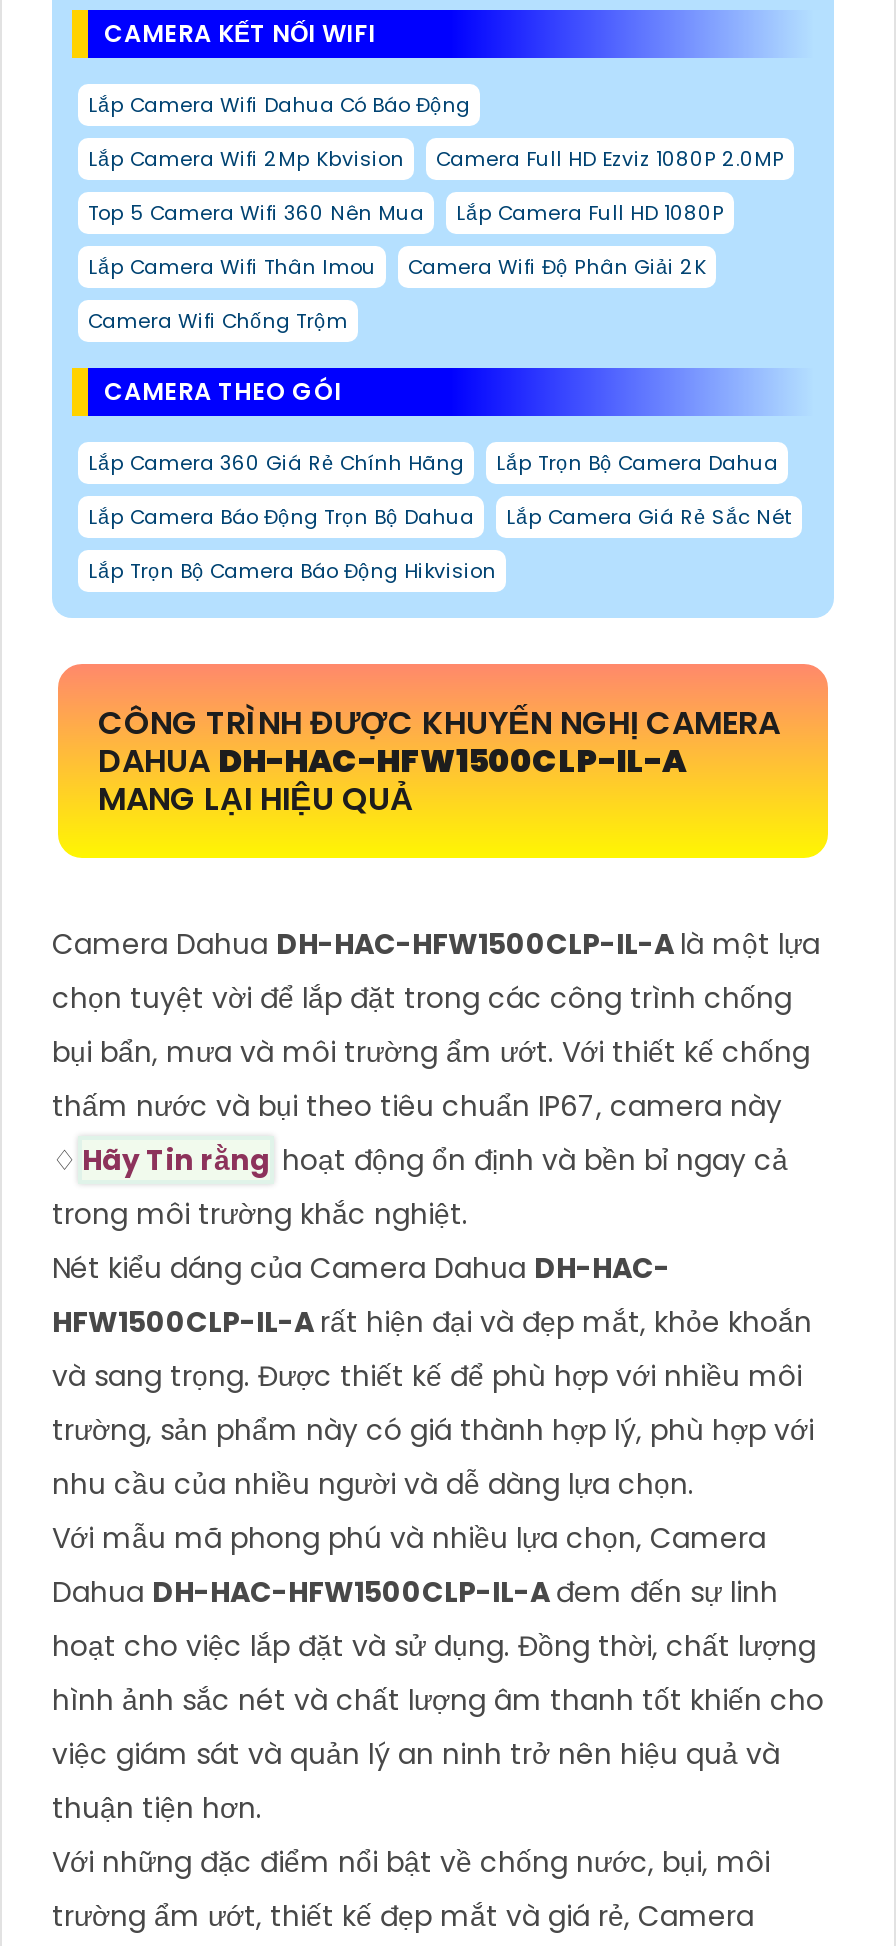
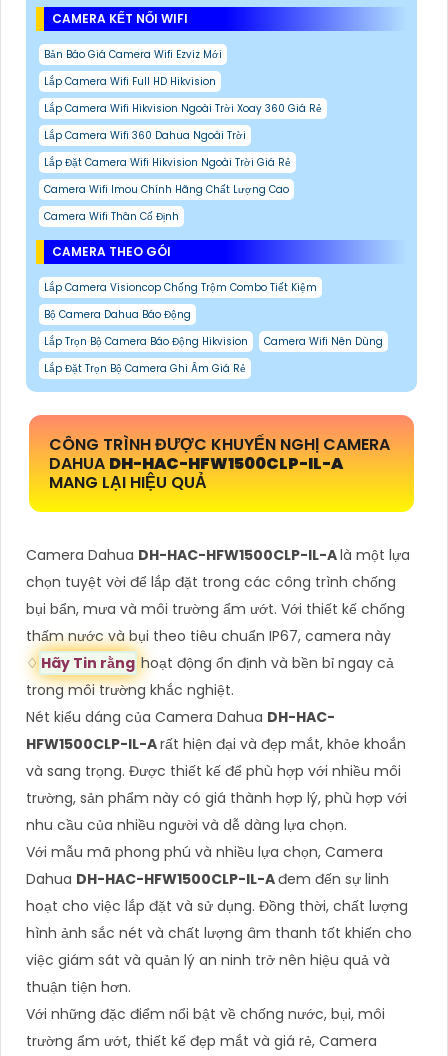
- Lắp Camera Wifi Dahua Có Báo Động
- Lắp Camera Wifi 2Mp Kbvision
- Camera Full HD Ezviz 1080P 2.0MP
- Top 5 Camera Wifi 360 Nên Mua
- Lắp Camera Full HD 1080P
- Lắp Camera Wifi Thân Imou
- Camera Wifi Độ Phân Giải 2K
- Camera Wifi Chống Trộm
+ Bản Báo Giá Camera Wifi Ezviz Mới
+ Lắp Camera Wifi Full HD Hikvision
+ Lắp Camera Wifi Hikvision Ngoài Trời Xoay 360 Giá Rẻ
+ Lắp Camera Wifi 360 Dahua Ngoài Trời
+ Lắp Đặt Camera Wifi Hikvision Ngoài Trời Giá Rẻ
+ Camera Wifi Imou Chính Hãng Chất Lượng Cao
+ Camera Wifi Thân Cố Định

- Lắp Camera 360 Giá Rẻ Chính Hãng
- Lắp Trọn Bộ Camera Dahua
+ Lắp Camera Visioncop Chống Trộm Combo Tiết Kiệm

- Lắp Camera Báo Động Trọn Bộ Dahua
- Lắp Camera Giá Rẻ Sắc Nét
+ Bộ Camera Dahua Báo Động

+ Camera Wifi Nên Dùng
+ Lắp Đặt Trọn Bộ Camera Ghi Âm Giá Rẻ
